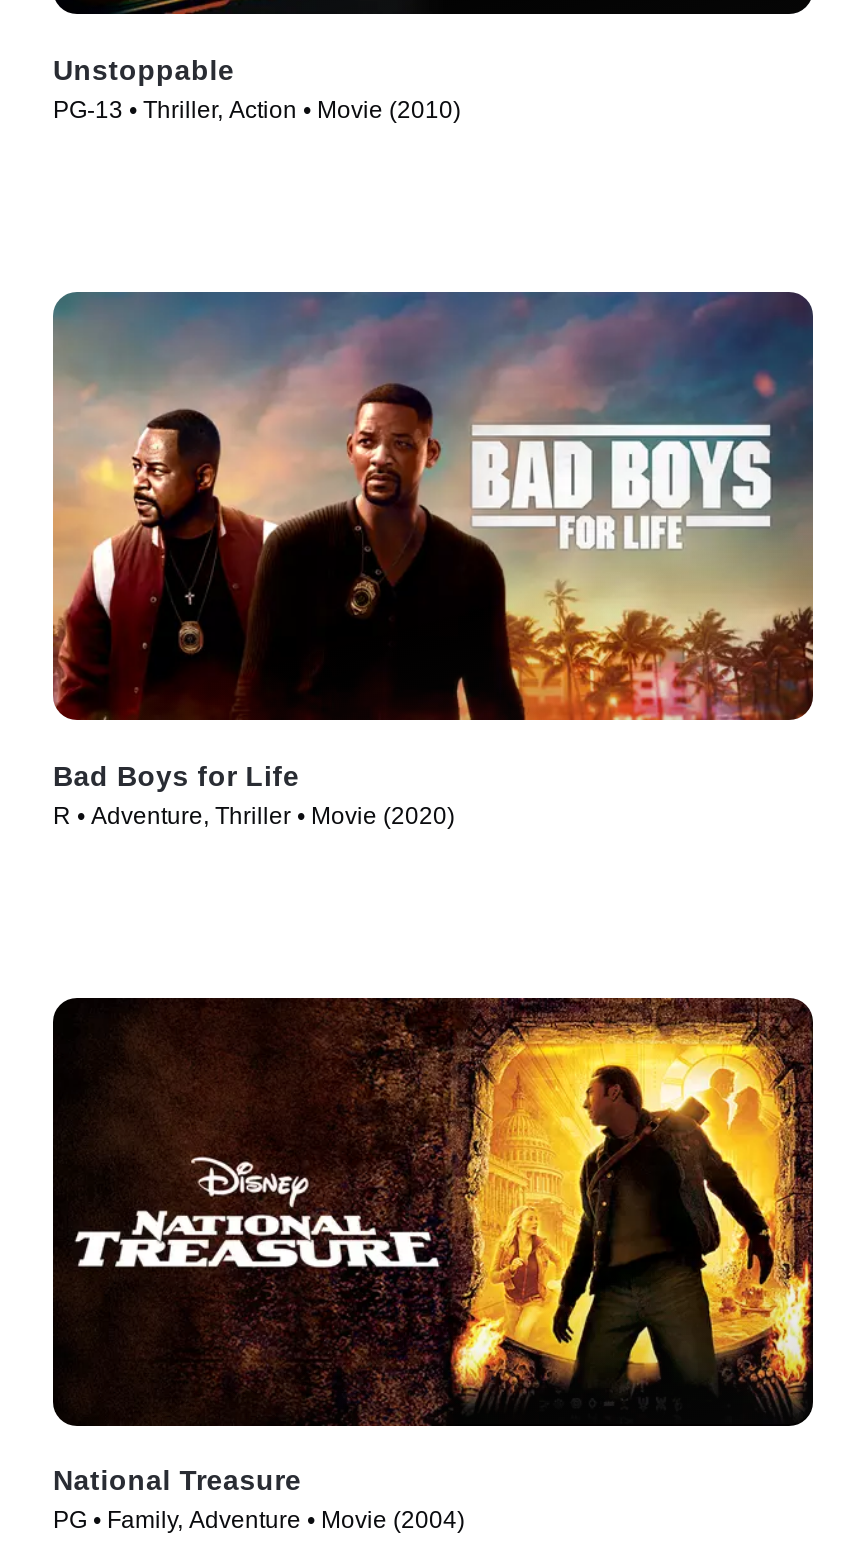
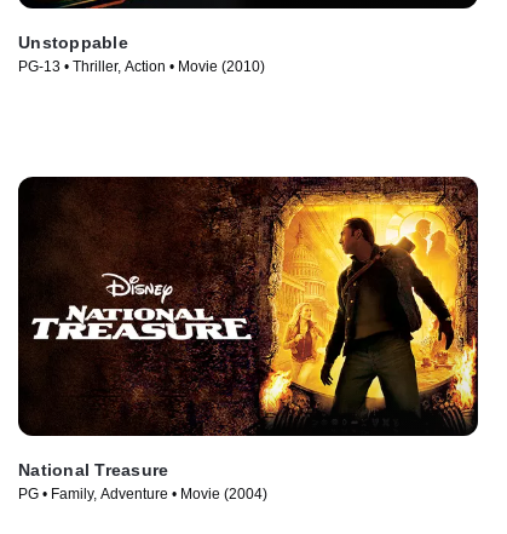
- [image]
- Bad Boys for Life
- R • Adventure, Thriller • Movie (2020)
